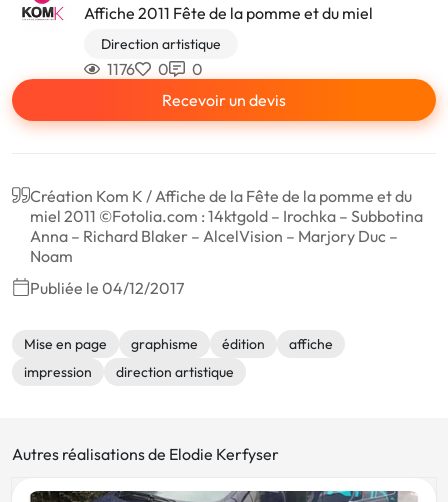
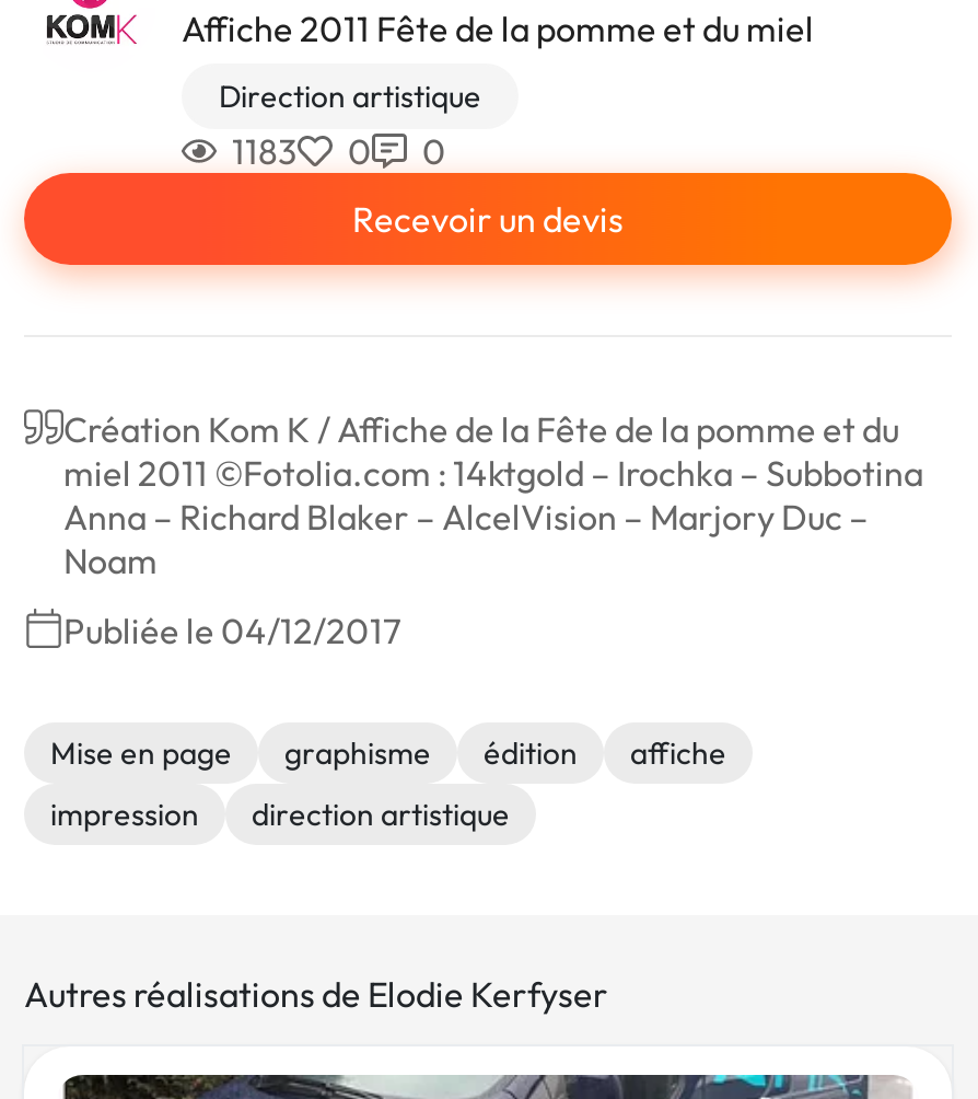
- 1176
+ 1183
